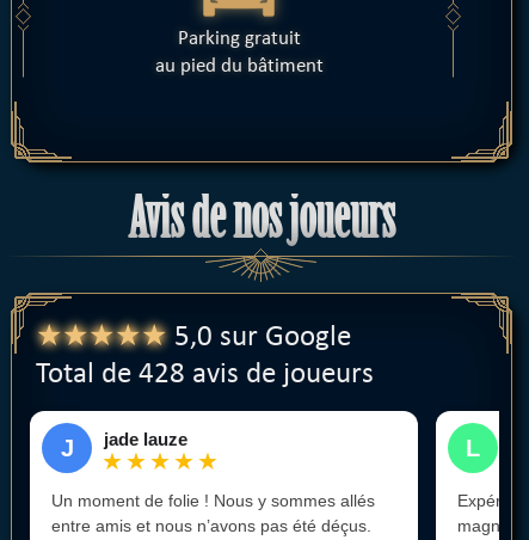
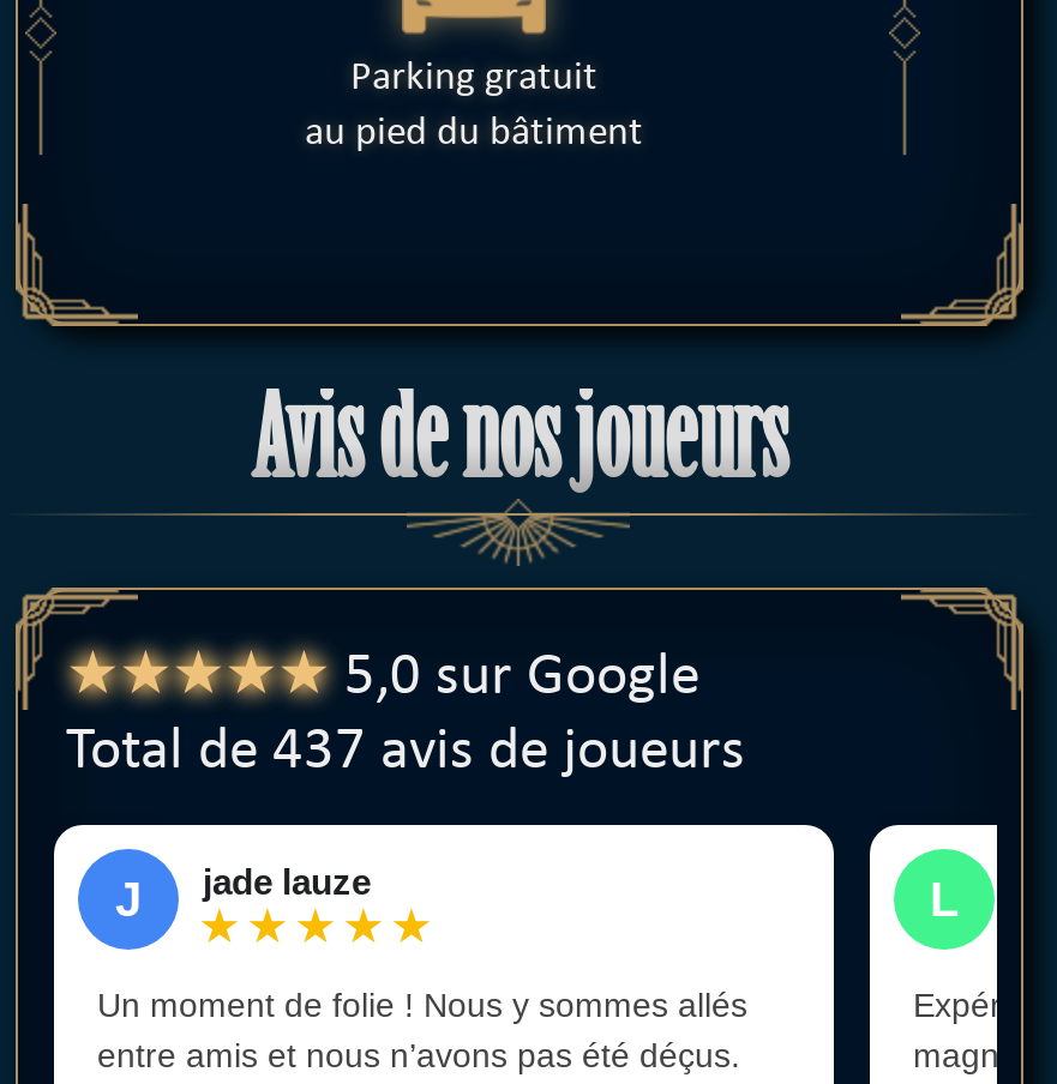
- Total de 428 avis de joueurs
+ Total de 437 avis de joueurs
